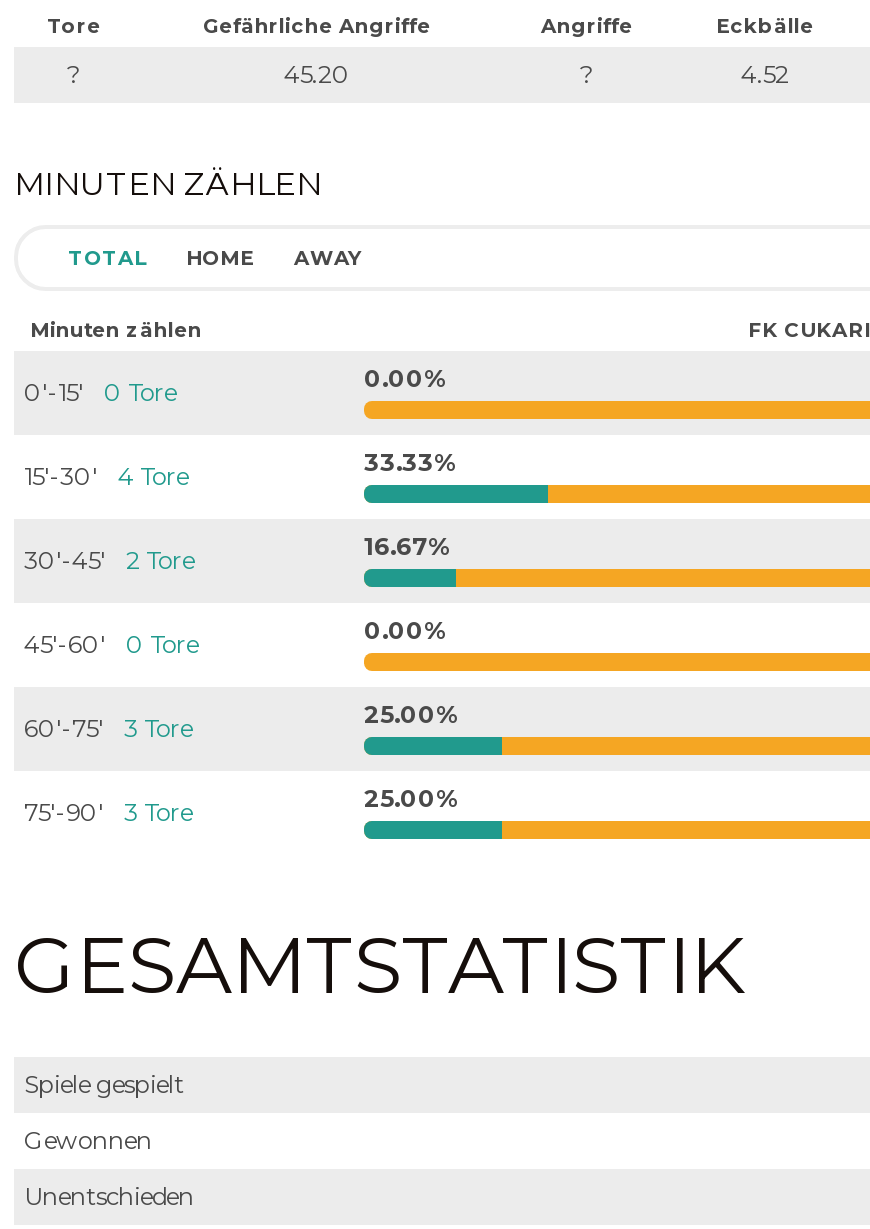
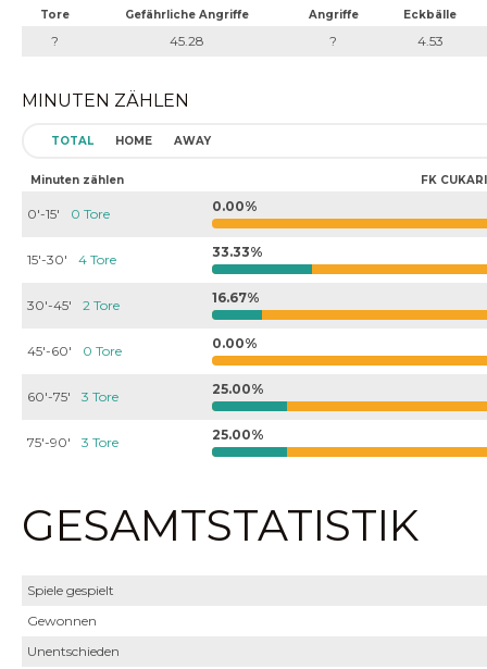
- 45.20
+ 45.28

- 4.52
+ 4.53
